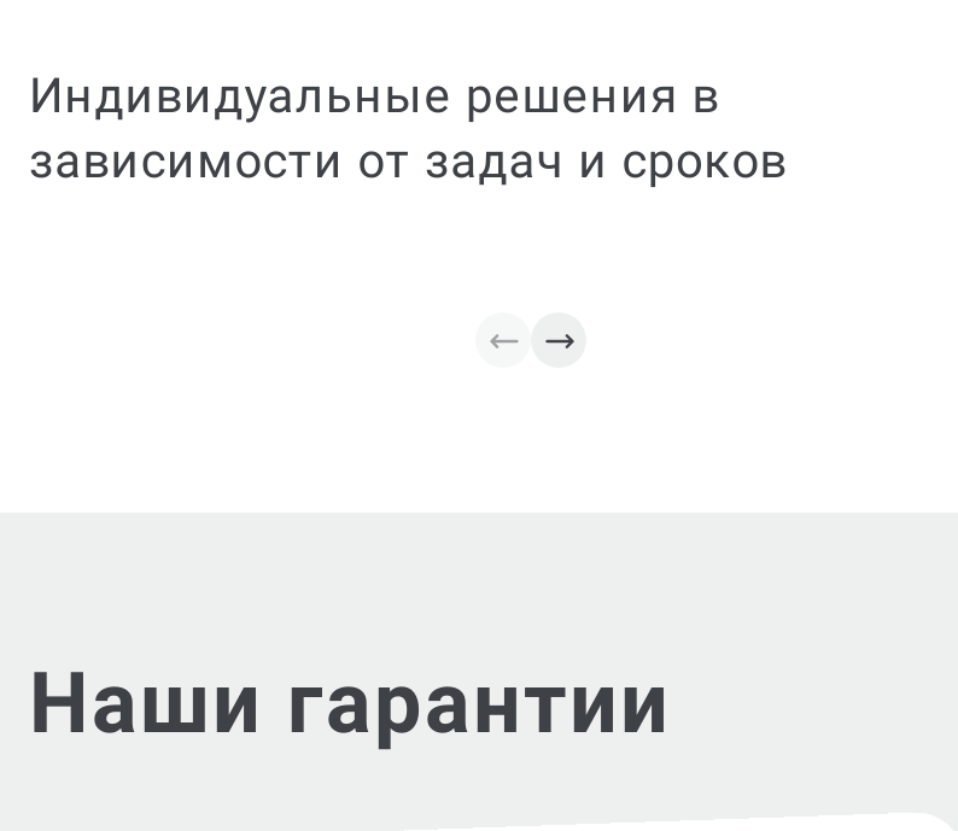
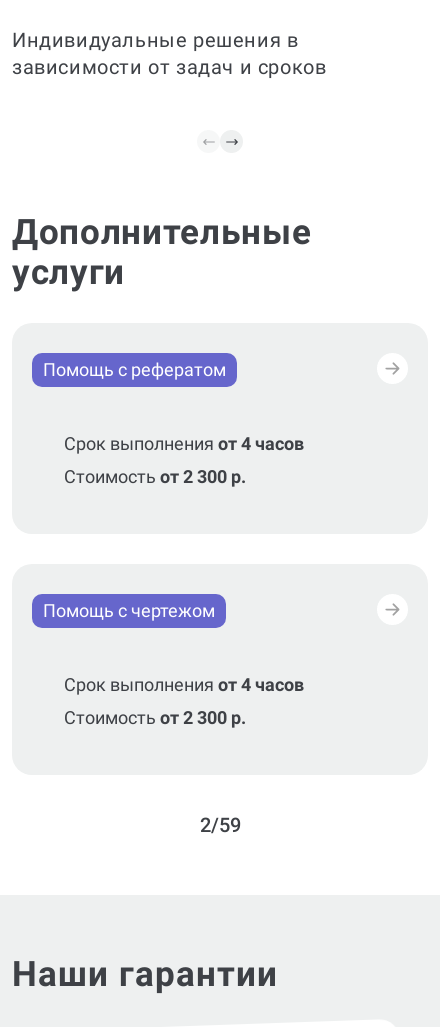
+ Дополнительные
+ услуги
+ Помощь с рефератом

+ Помощь с чертежом

+ Срок выполнения от 4 часов
+ Стоимость от 2 300 р.

+ Срок выполнения от 4 часов
+ Стоимость от 2 300 р.

+ 2/59
